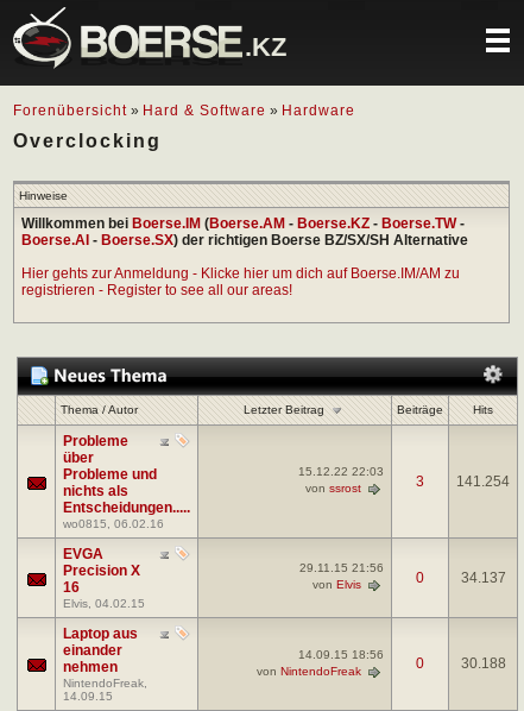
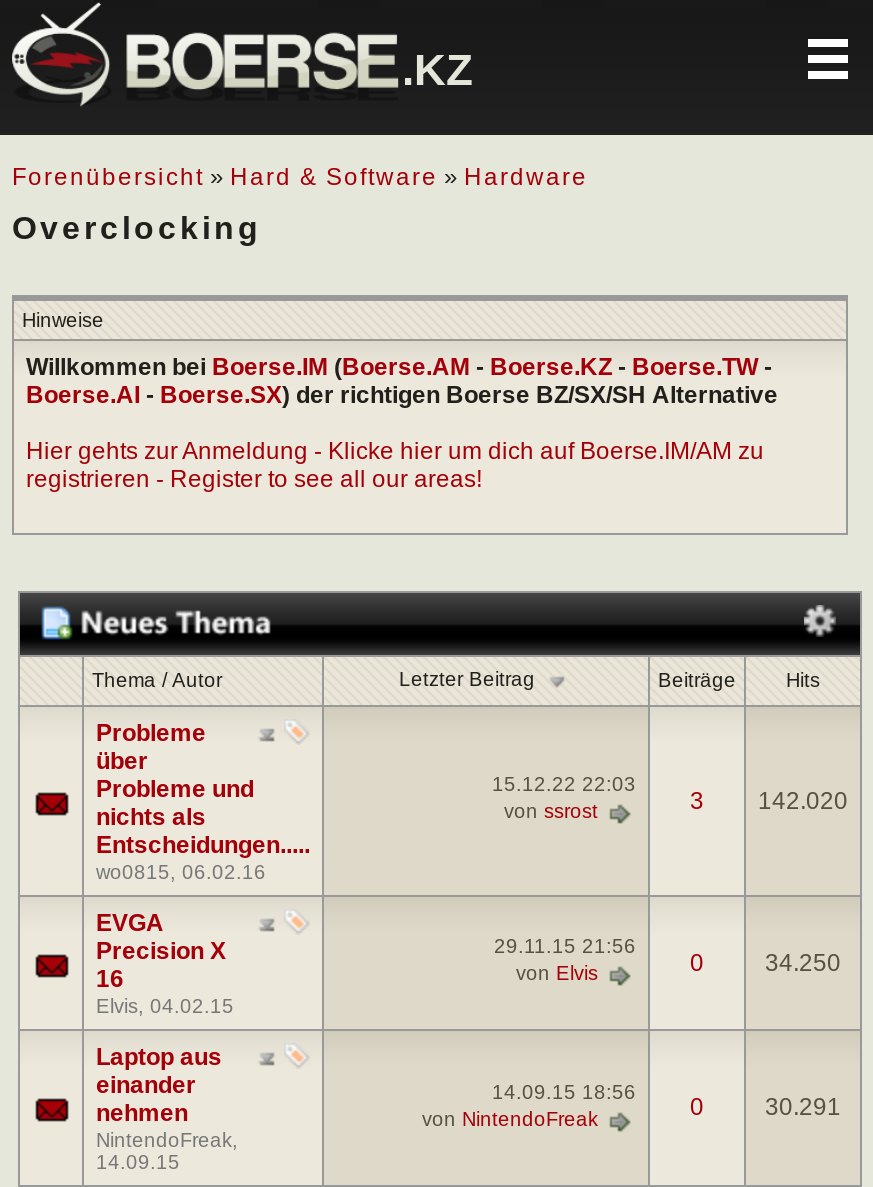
- 3 141.254
+ 3 142.020

- 34.137
+ 34.250

- 30.188
+ 30.291
